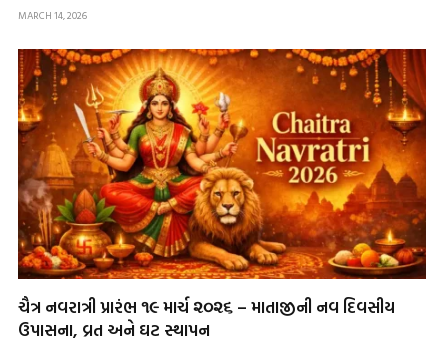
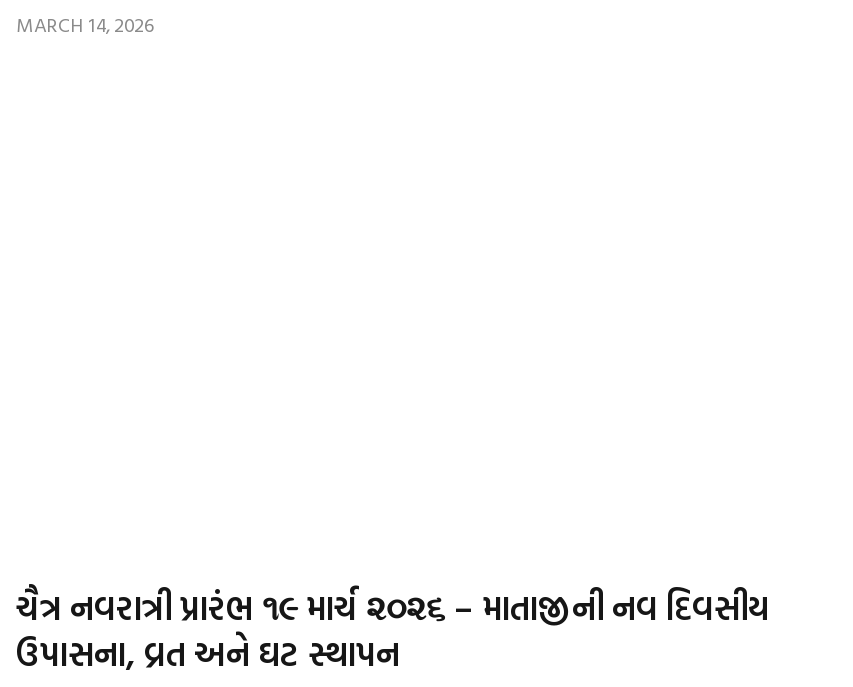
- [image]
